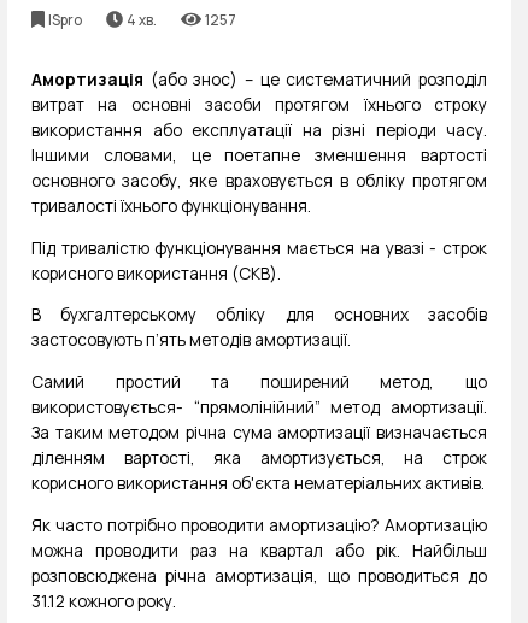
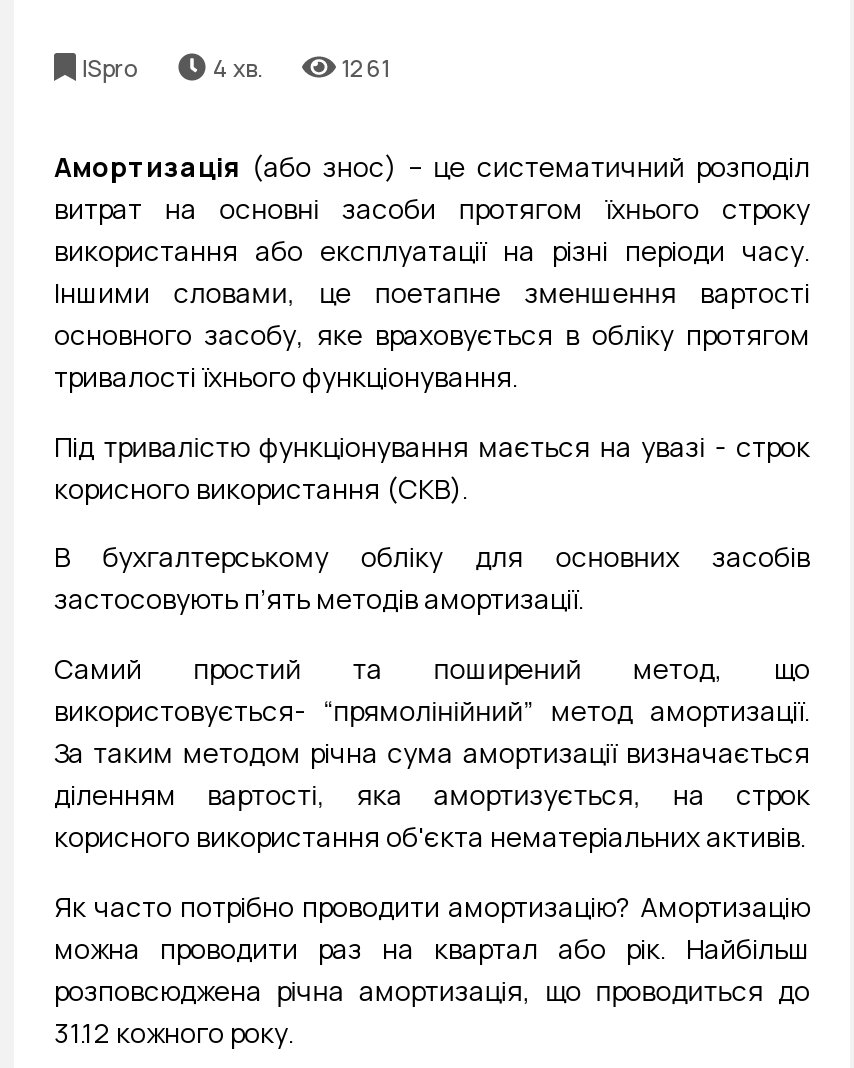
- 1257
+ 1261
